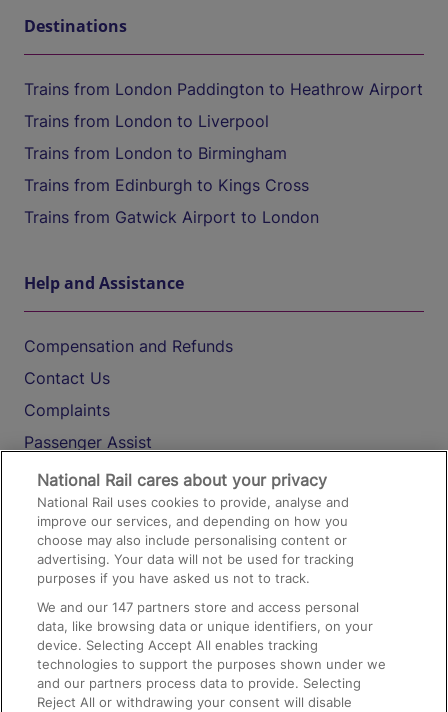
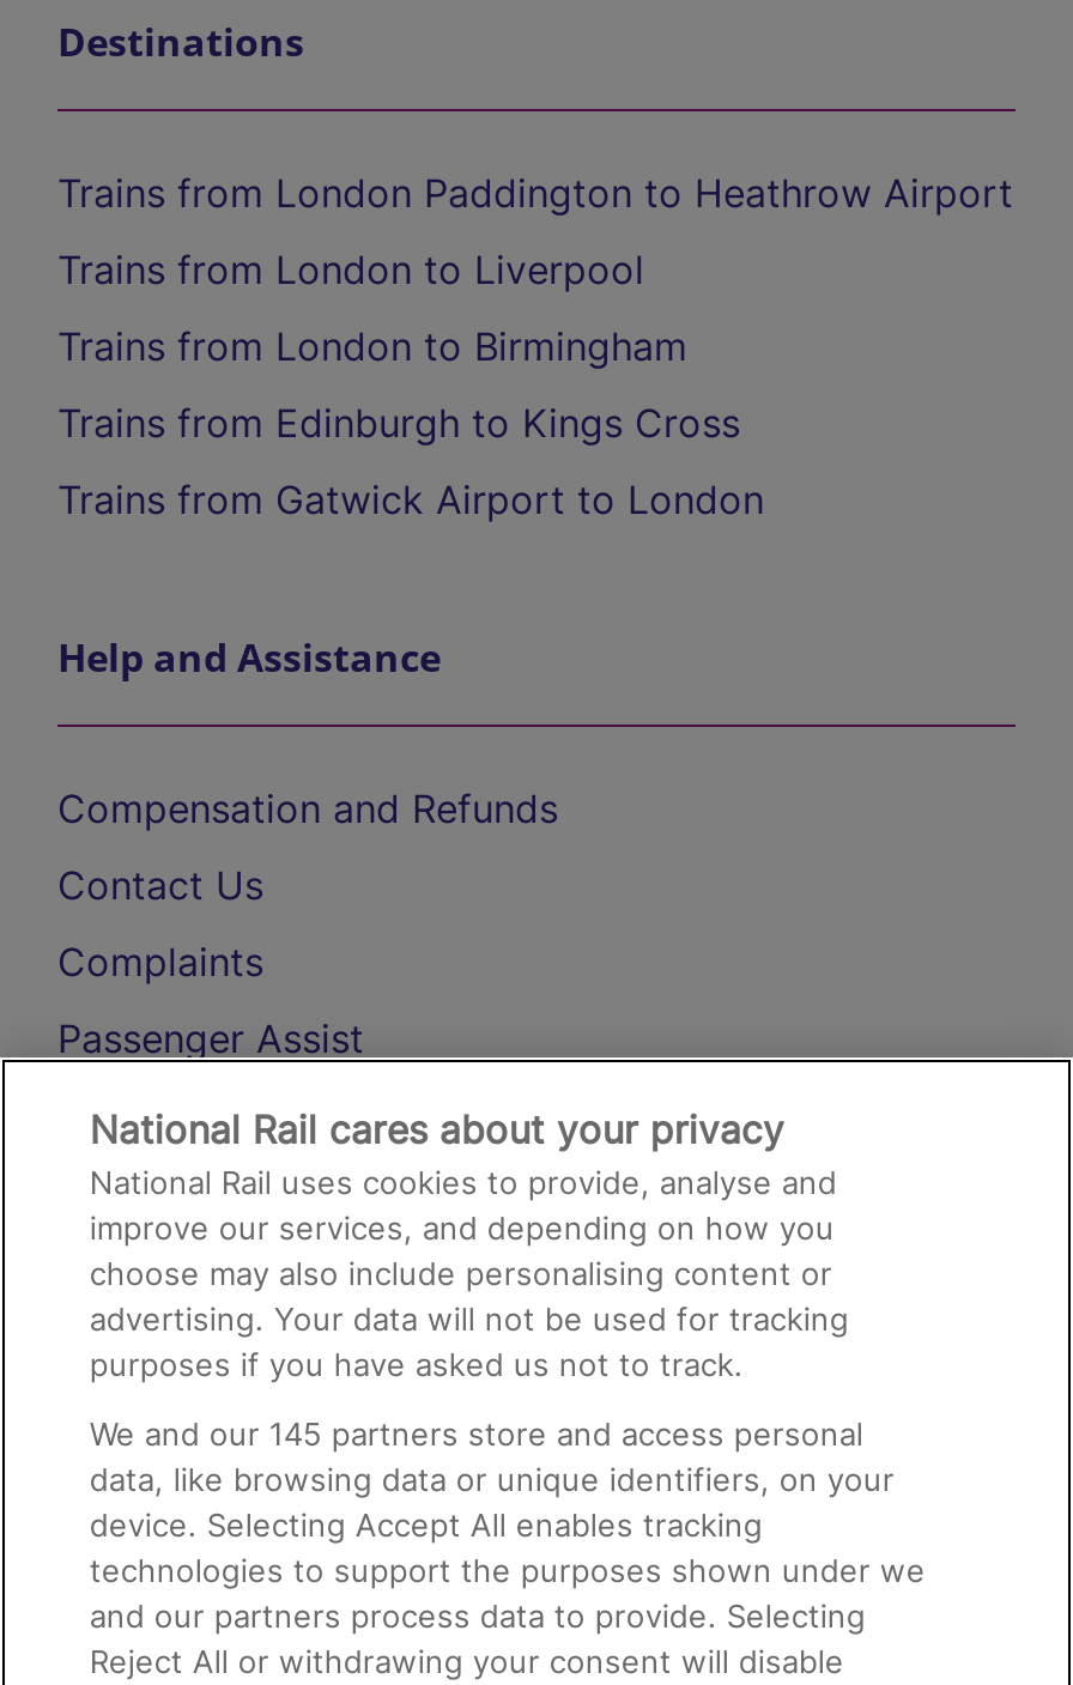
- We and our 147 partners store and access personal
+ We and our 145 partners store and access personal
